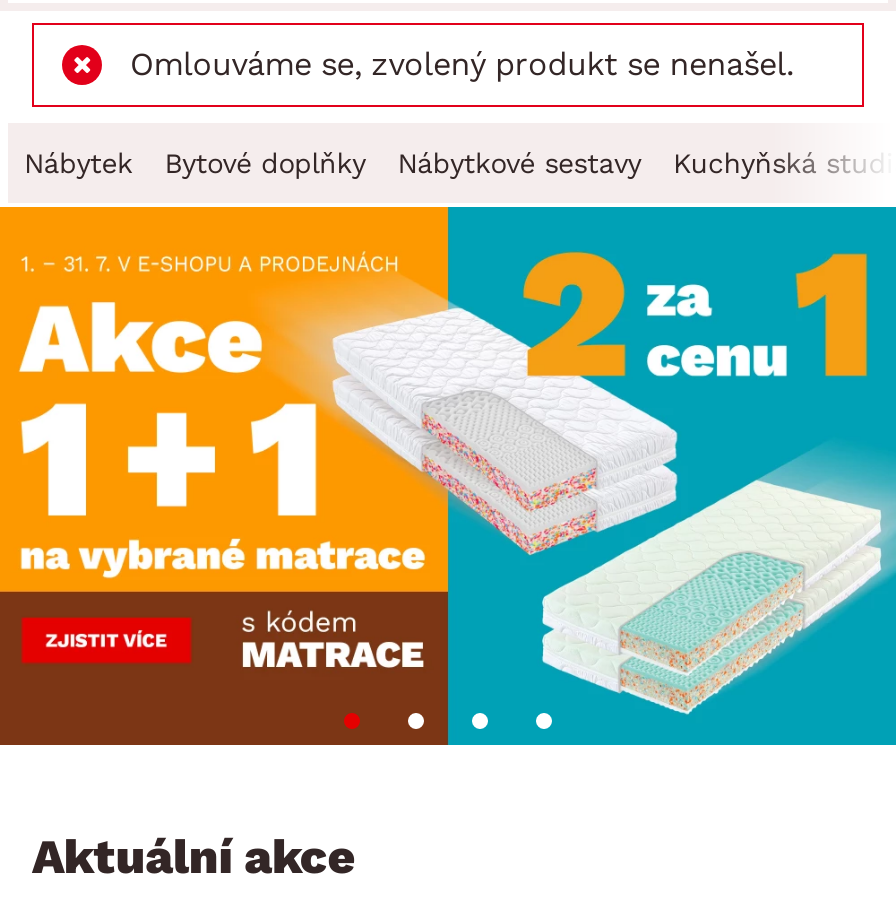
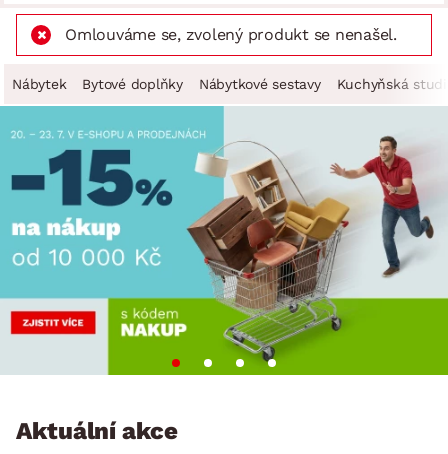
- [image]
+ [image]
